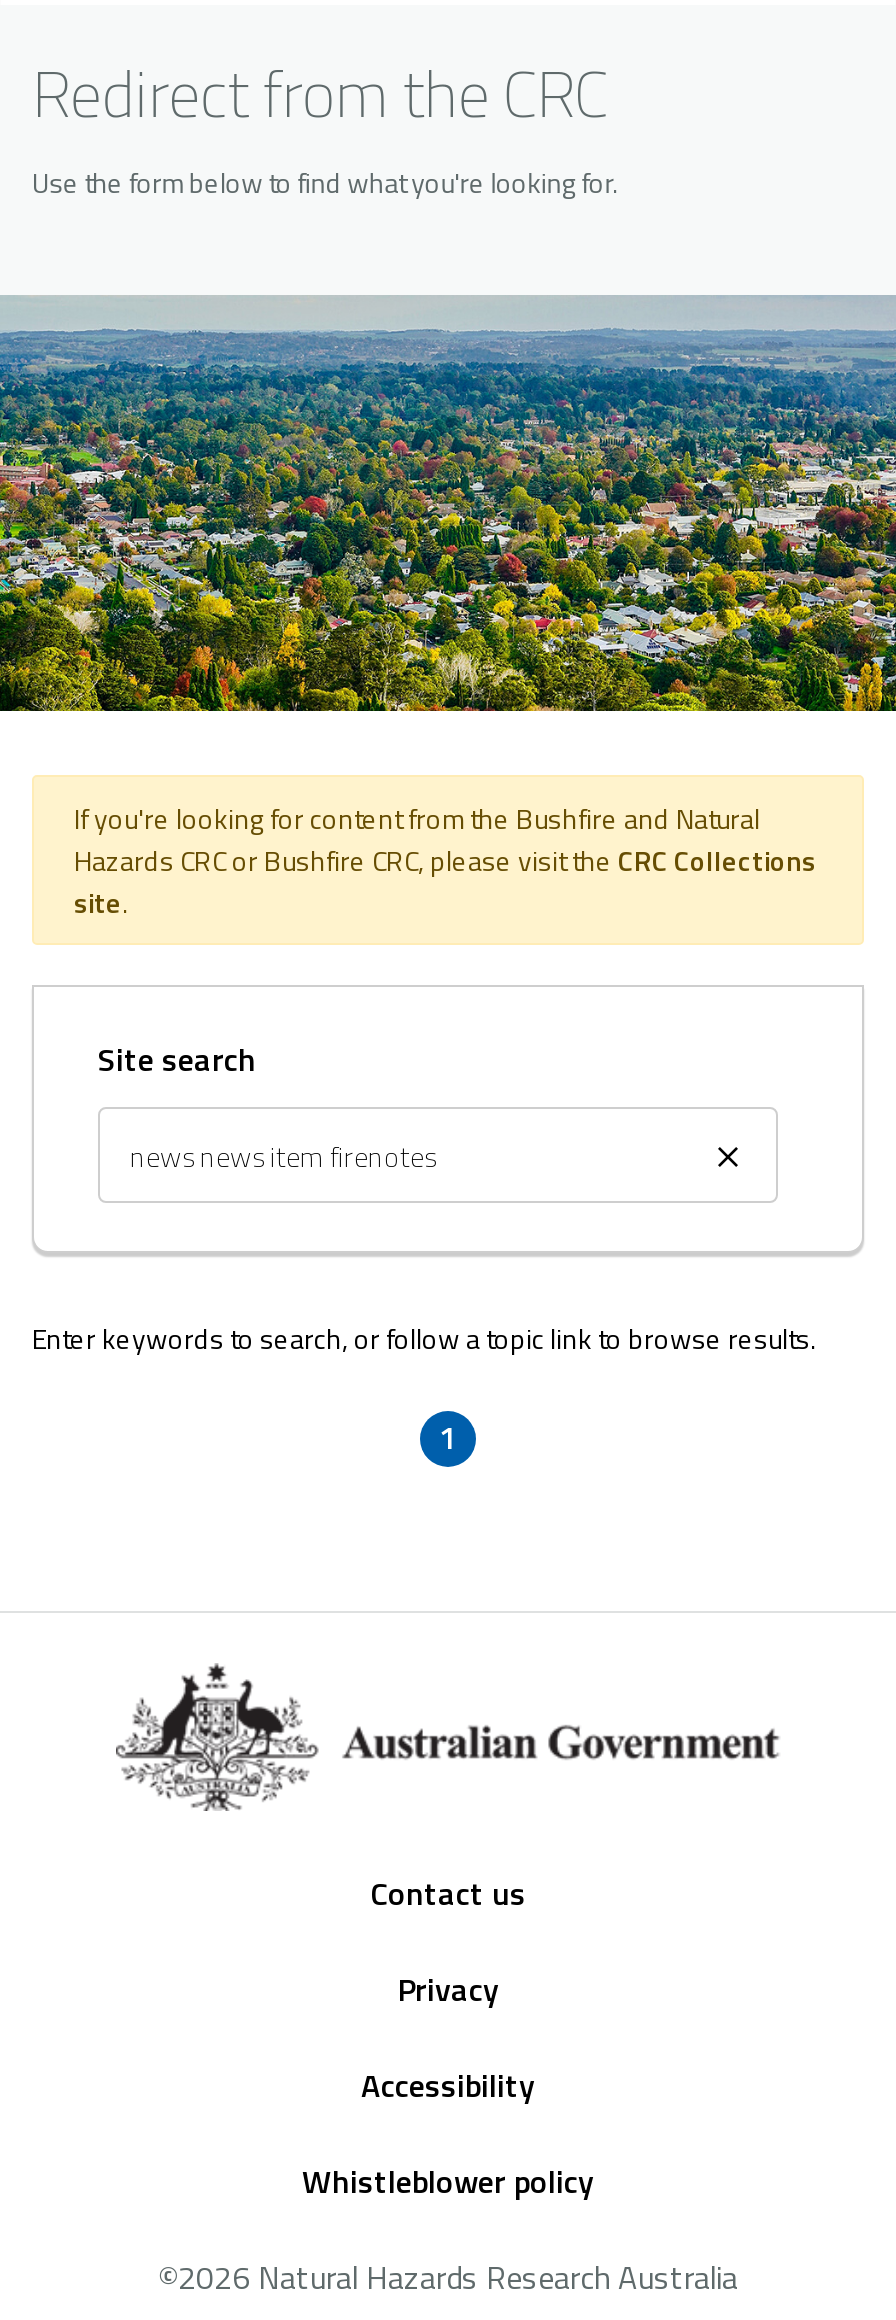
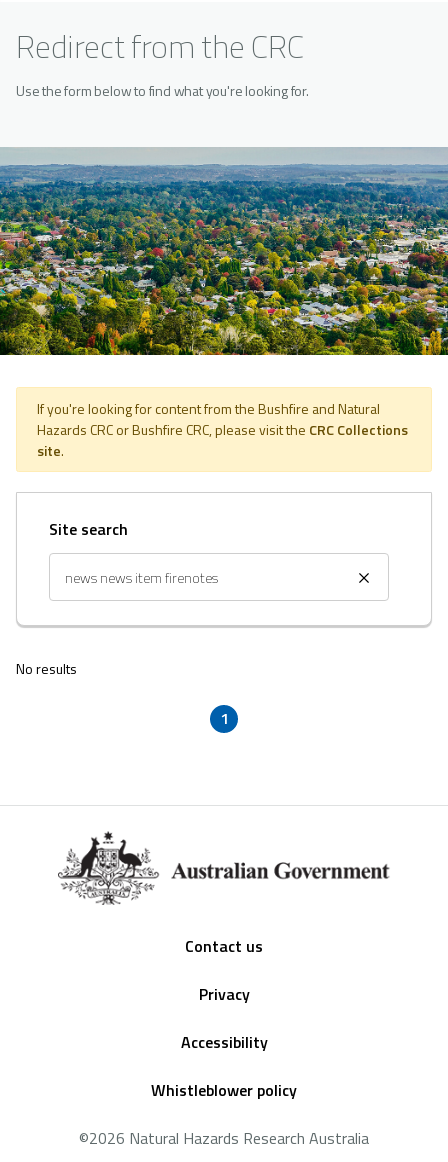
- Enter keywords to search, or follow a topic link to browse results.
+ No results
